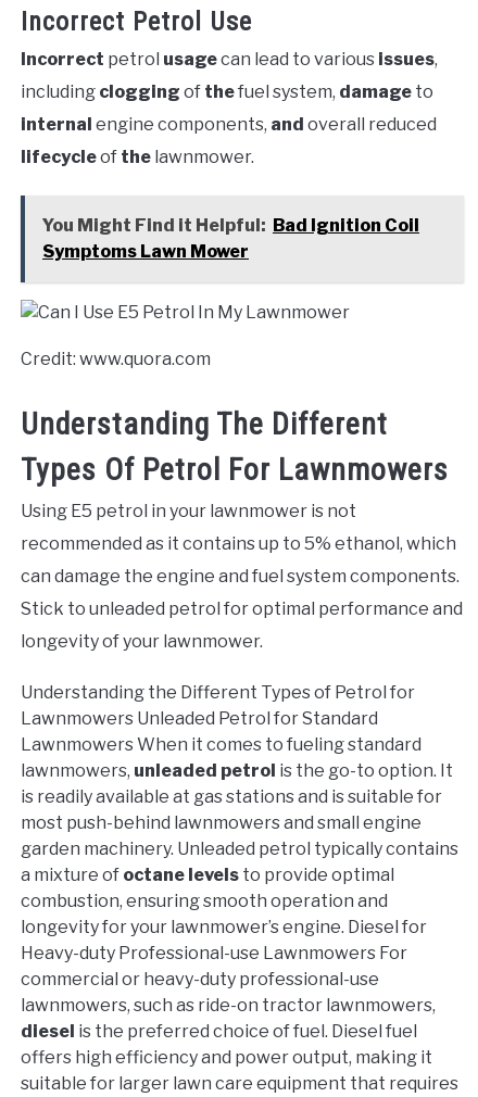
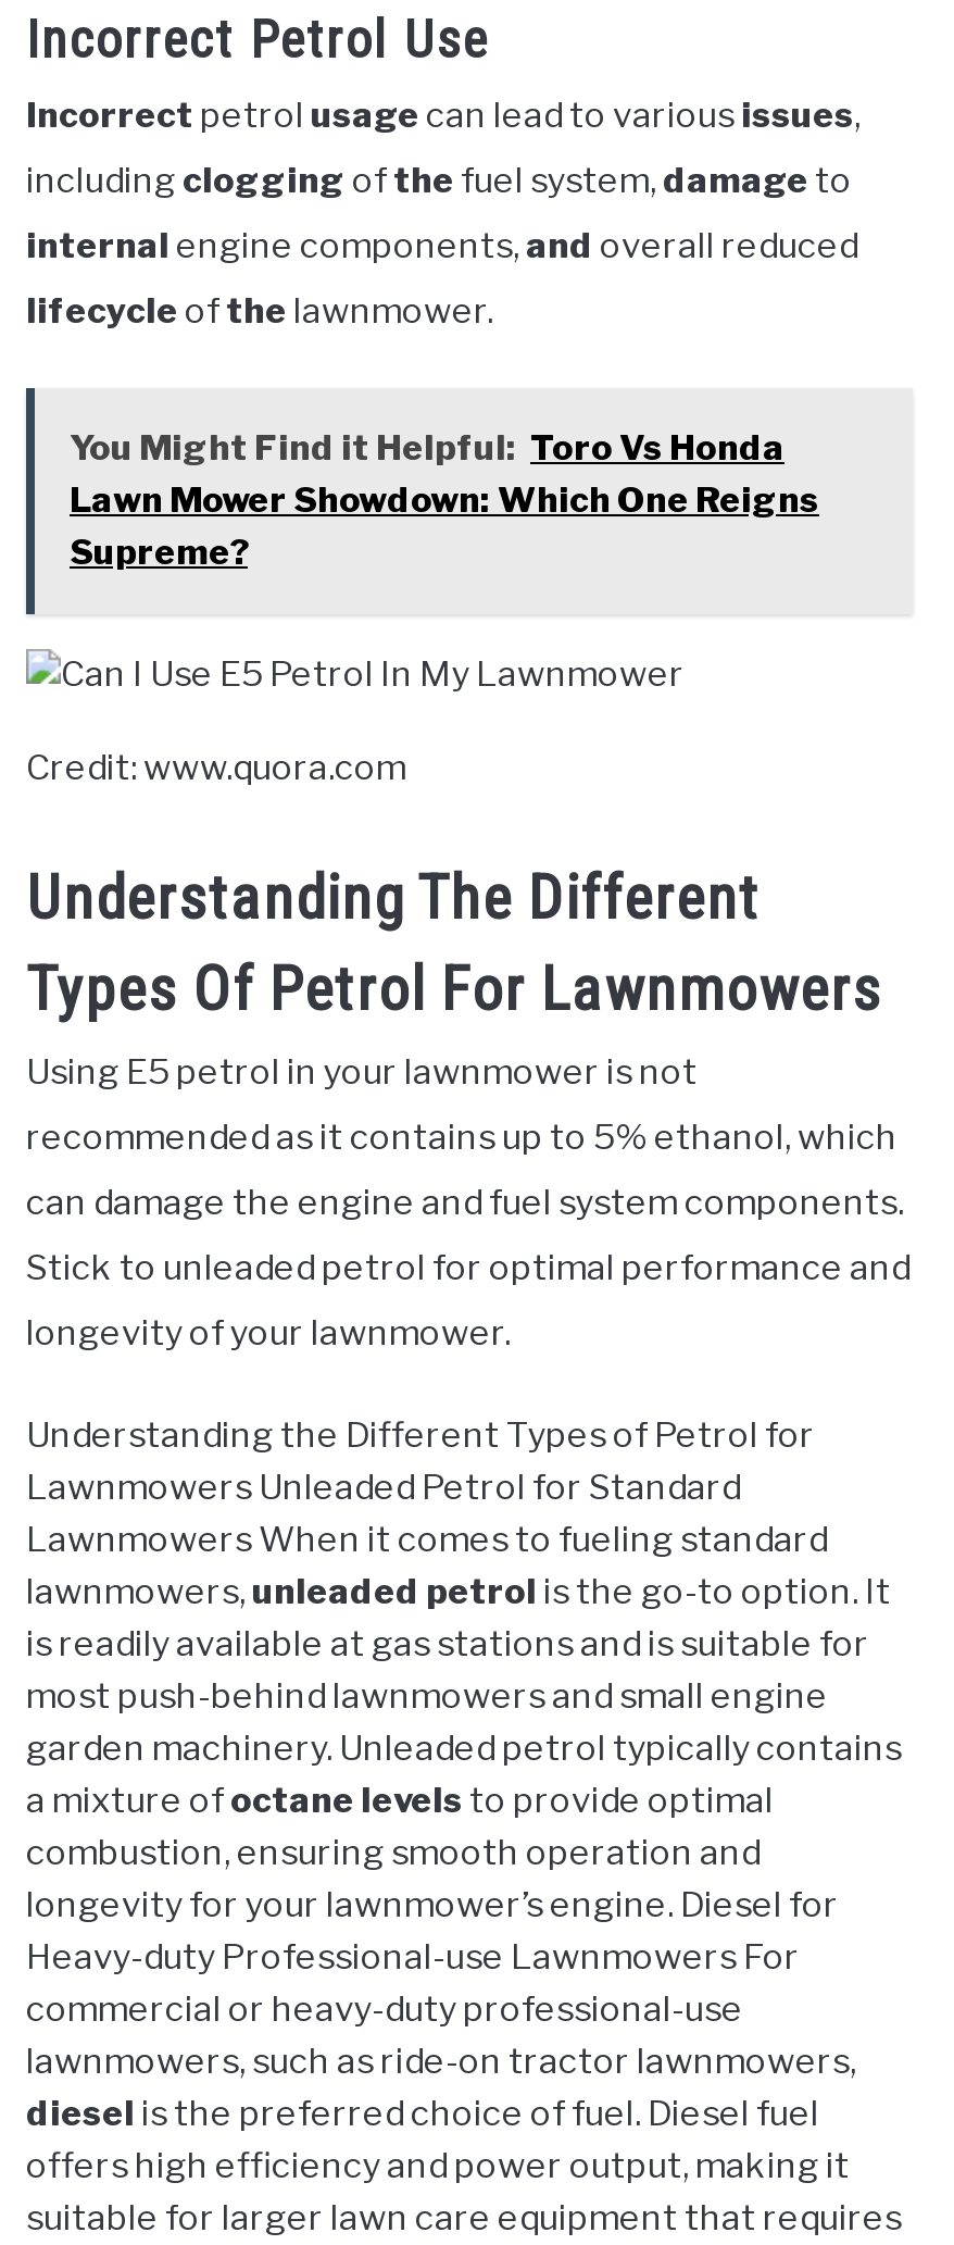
- You Might Find it Helpful: Bad Ignition Coil
- Symptoms Lawn Mower
+ You Might Find it Helpful: Toro Vs Honda
+ Lawn Mower Showdown: Which One Reigns
+ Supreme?
